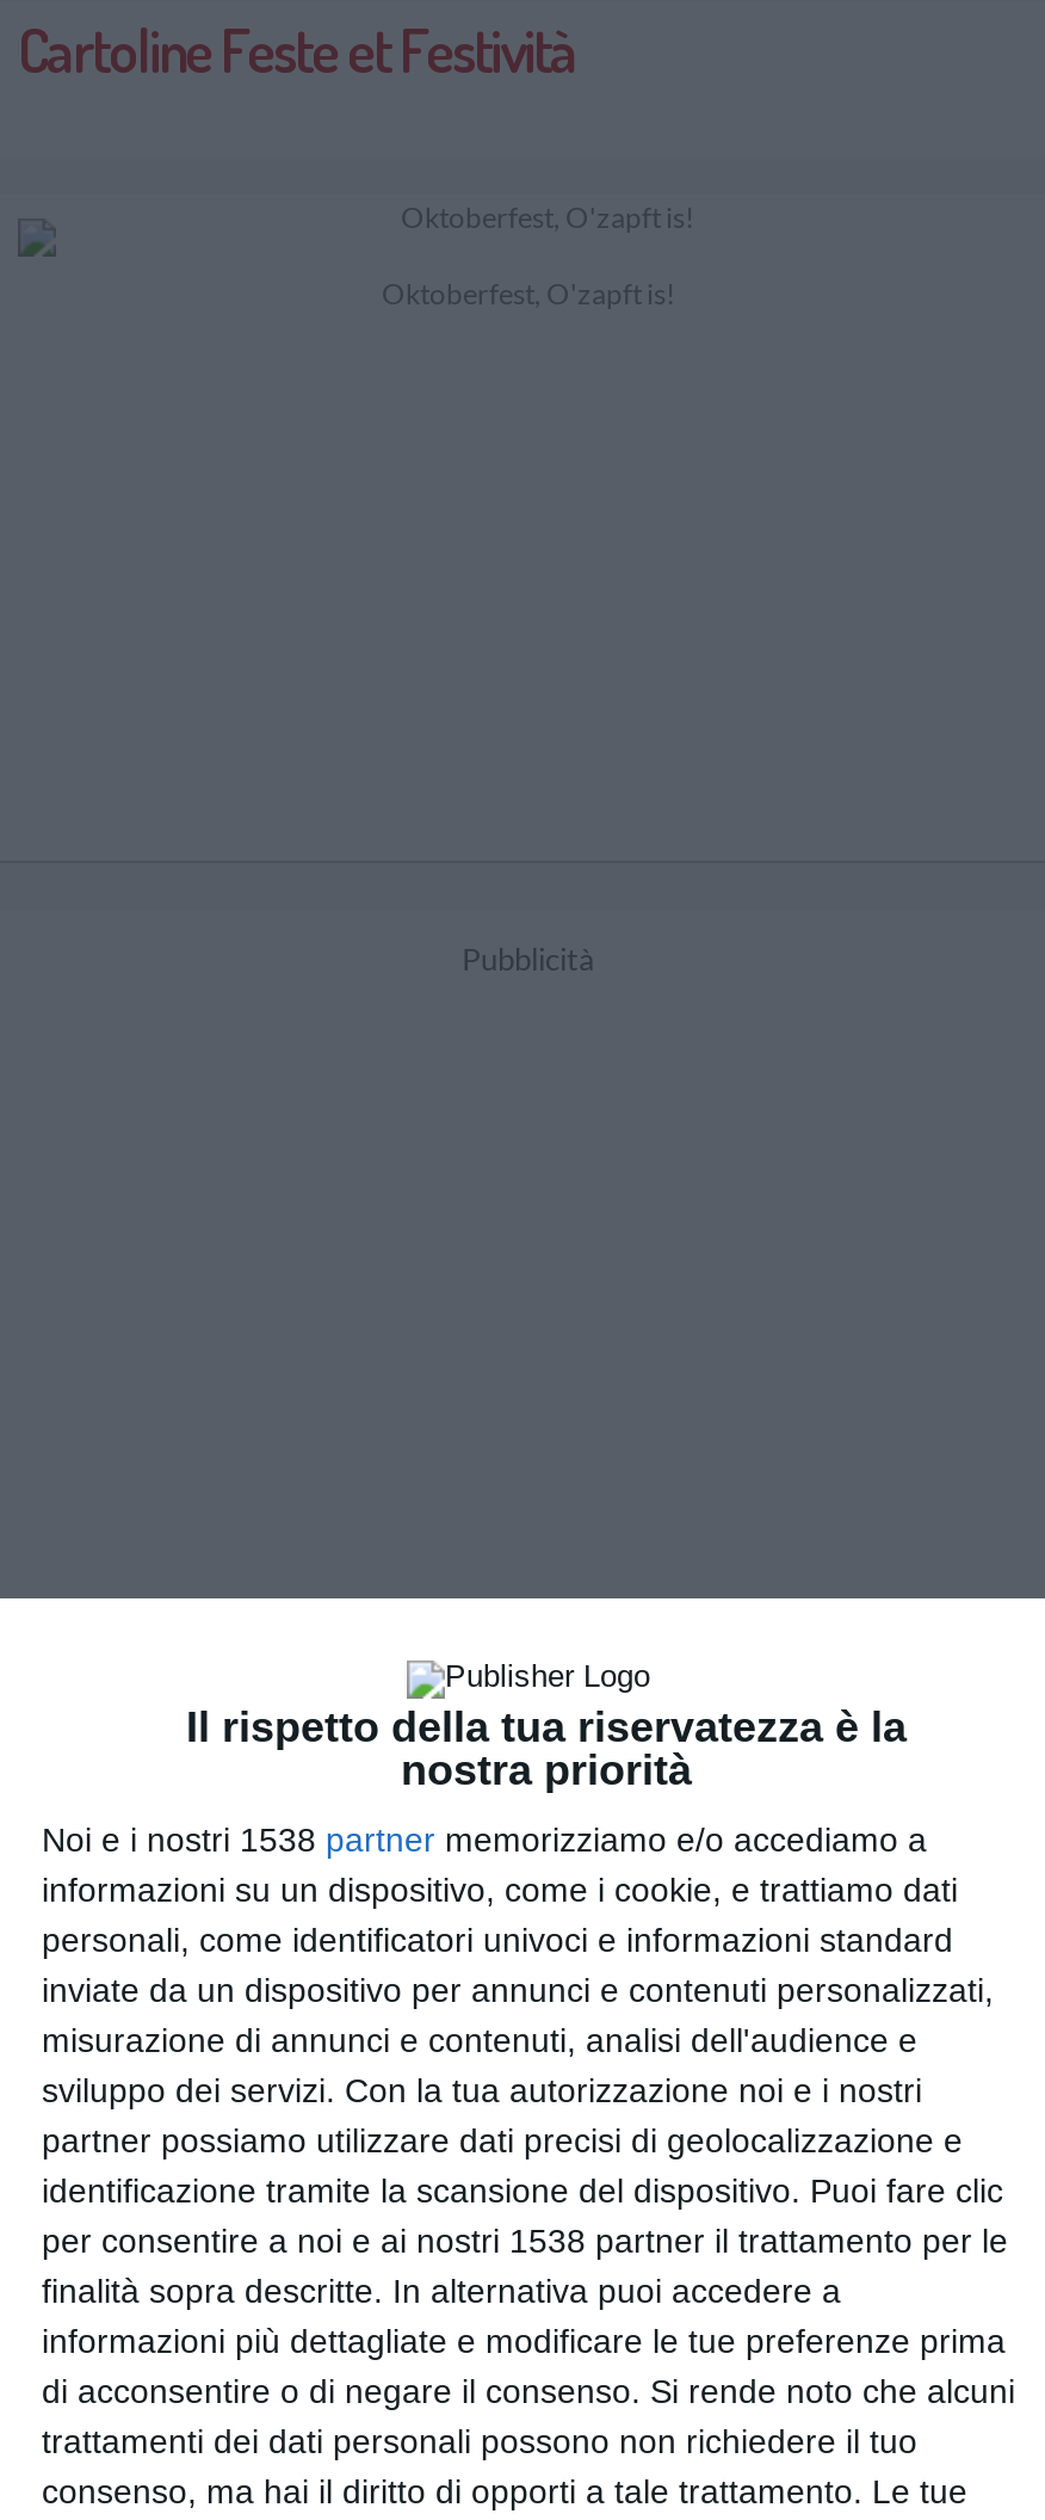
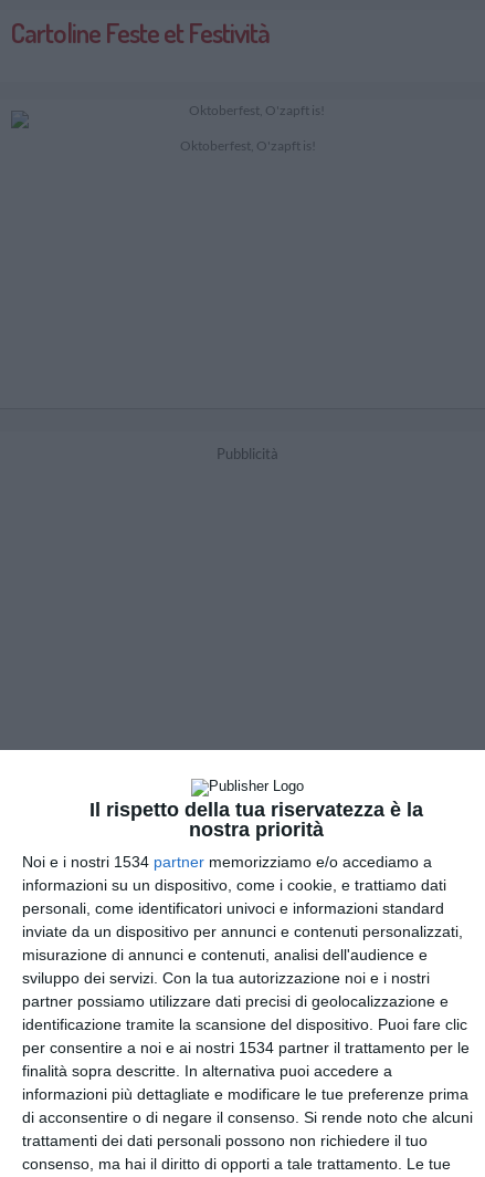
- Noi e i nostri 1538 partner memorizziamo e/o accediamo a
+ Noi e i nostri 1534 partner memorizziamo e/o accediamo a

- per consentire a noi e ai nostri 1538 partner il trattamento per le
+ per consentire a noi e ai nostri 1534 partner il trattamento per le
